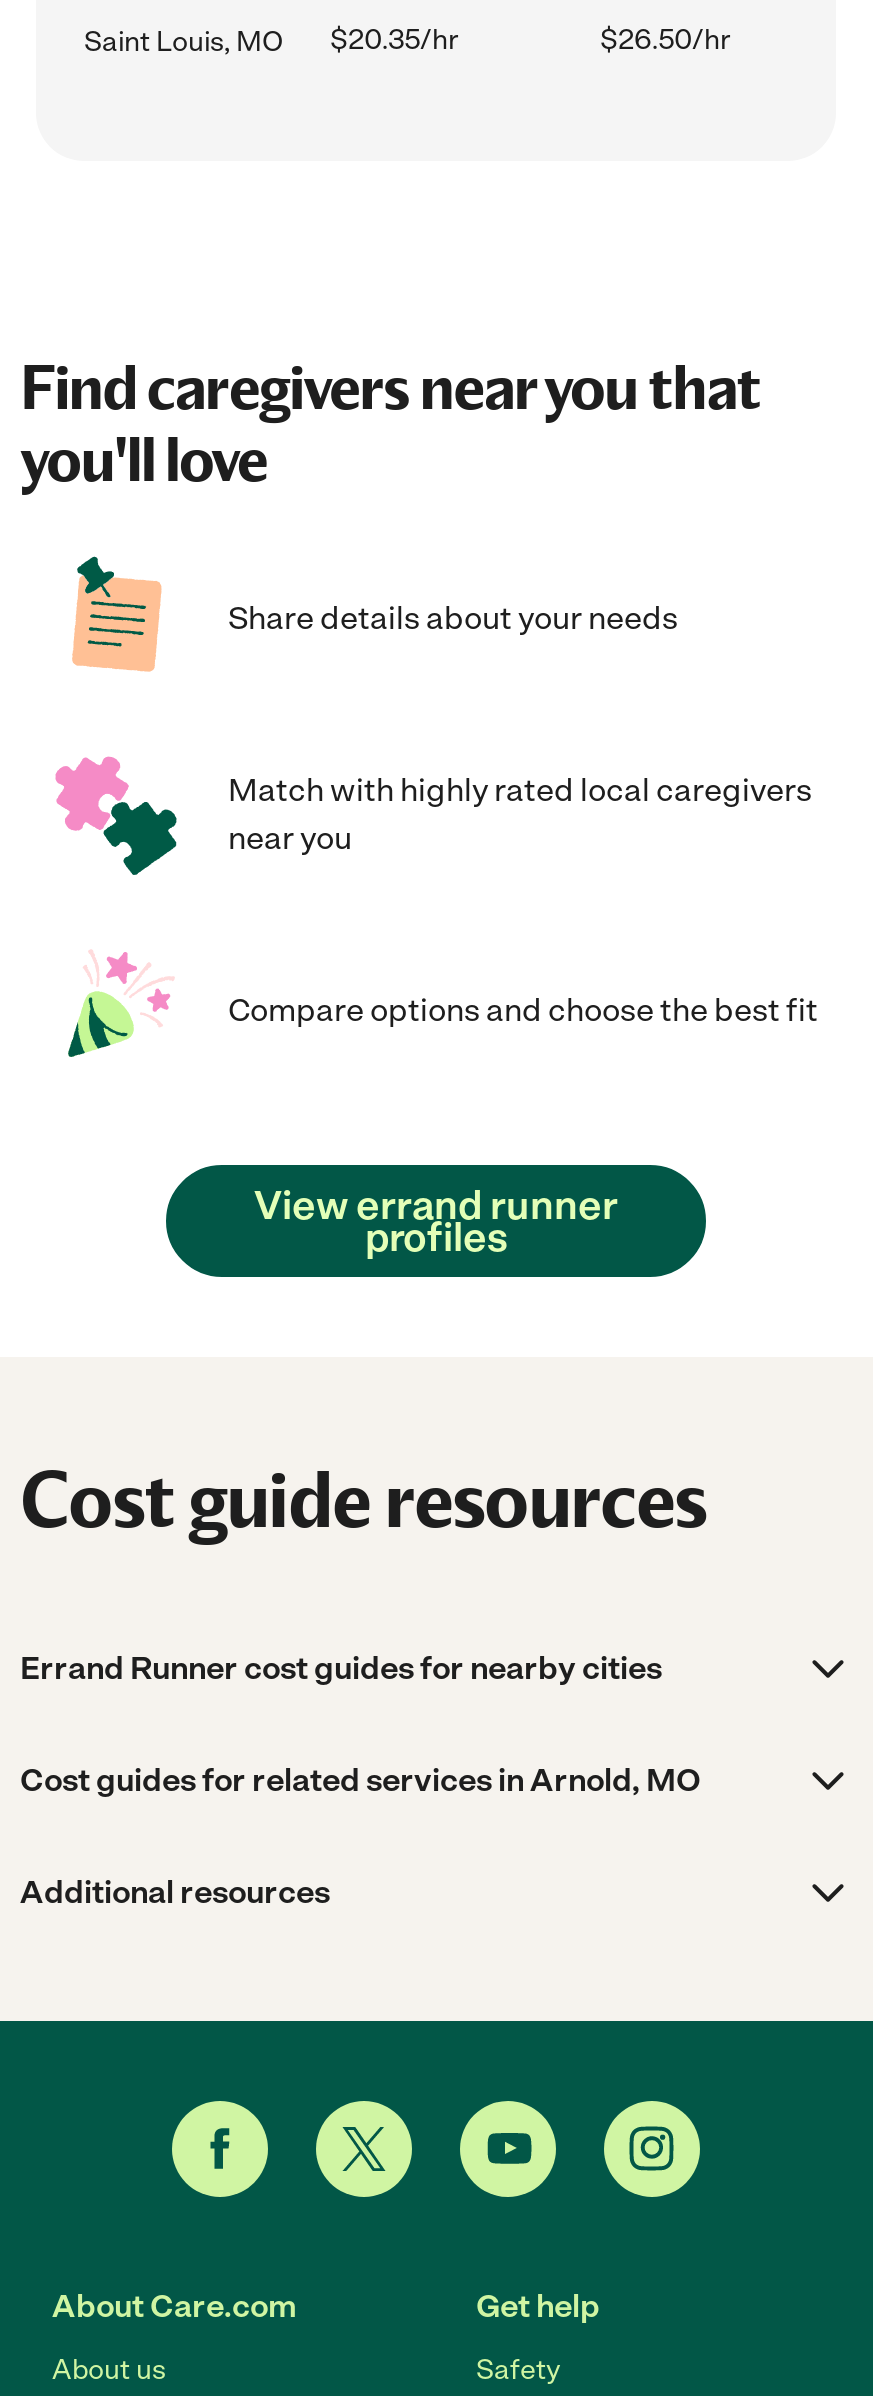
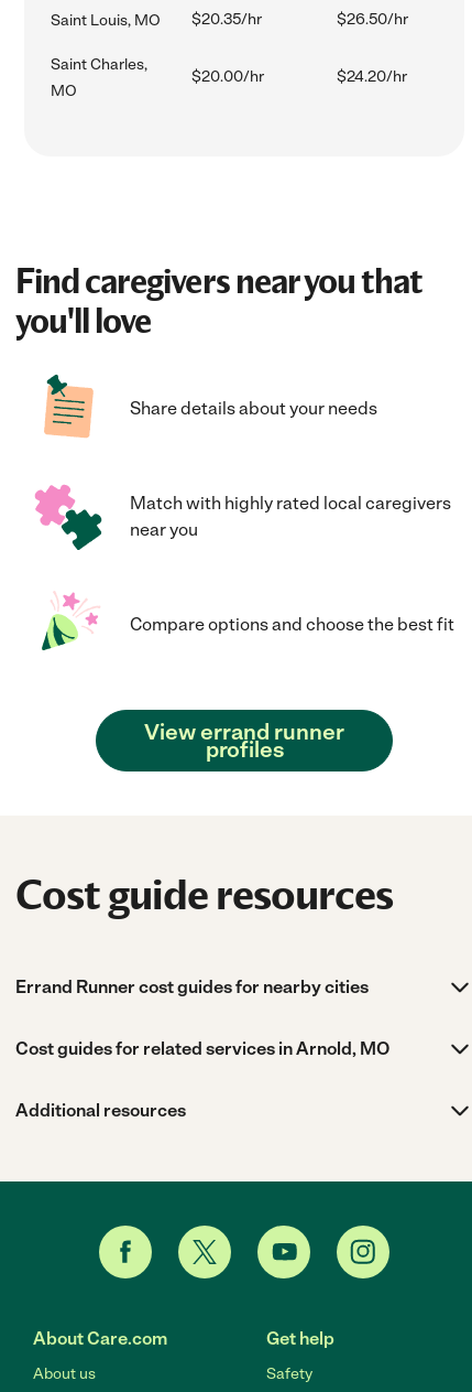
+ Saint Charles,
+ MO

+ $20.00/hr
+ $24.20/hr
